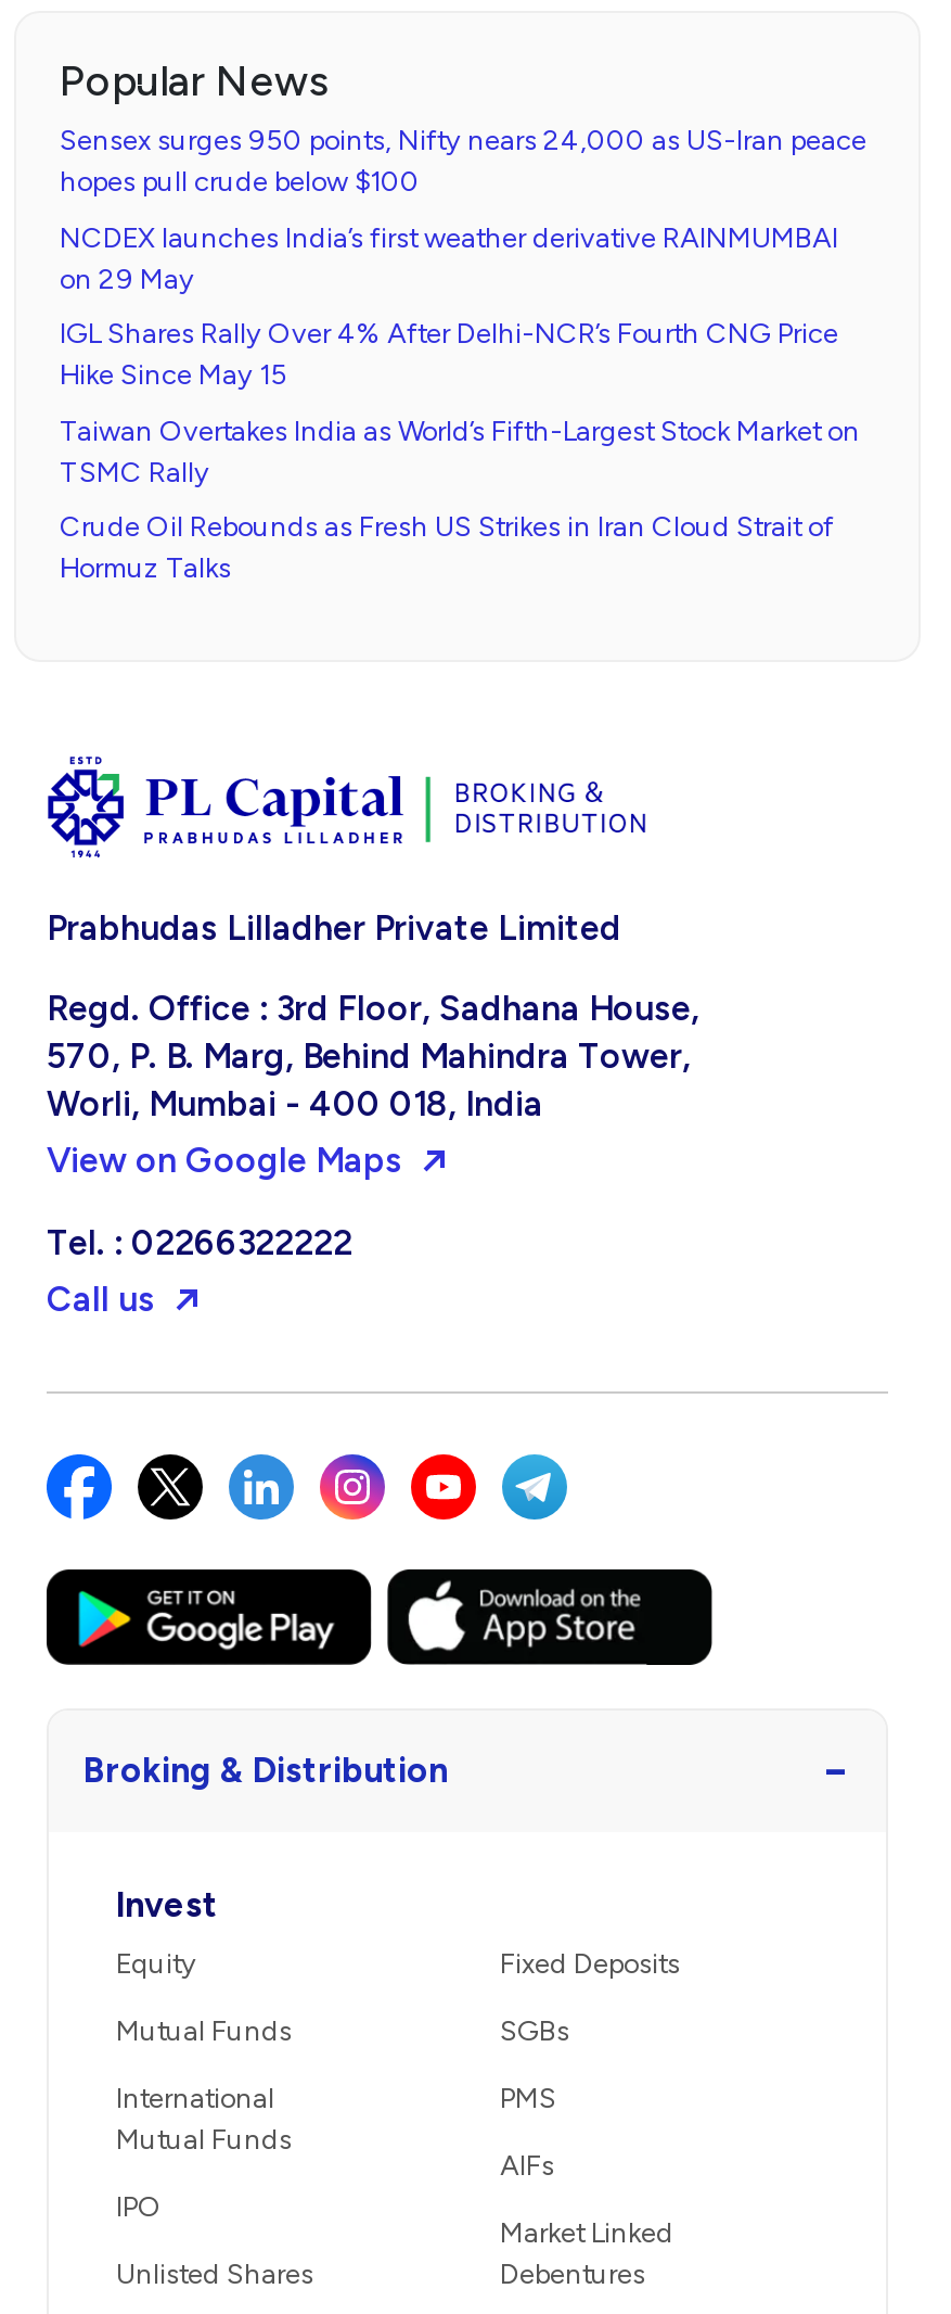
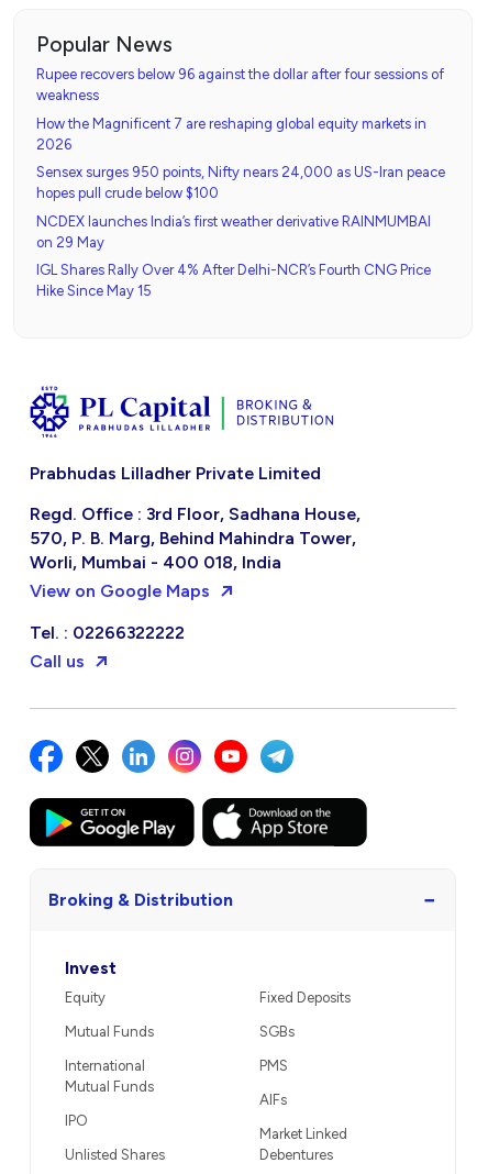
+ Rupee recovers below 96 against the dollar after four sessions of
+ weakness
+ How the Magnificent 7 are reshaping global equity markets in
+ 2026

moved down: Sensex surges 950 points, Nifty nears 24,000 as US-Iran peace | hopes pull crude below $100 | NCDEX launches India’s first weather derivative RAINMUMBAI | on 29 May | IGL Shares Rally Over 4% After Delhi-NCR’s Fourth CNG Price | Hike Since May 15

- Taiwan Overtakes India as World’s Fifth-Largest Stock Market on
- TSMC Rally
- Crude Oil Rebounds as Fresh US Strikes in Iran Cloud Strait of
- Hormuz Talks
